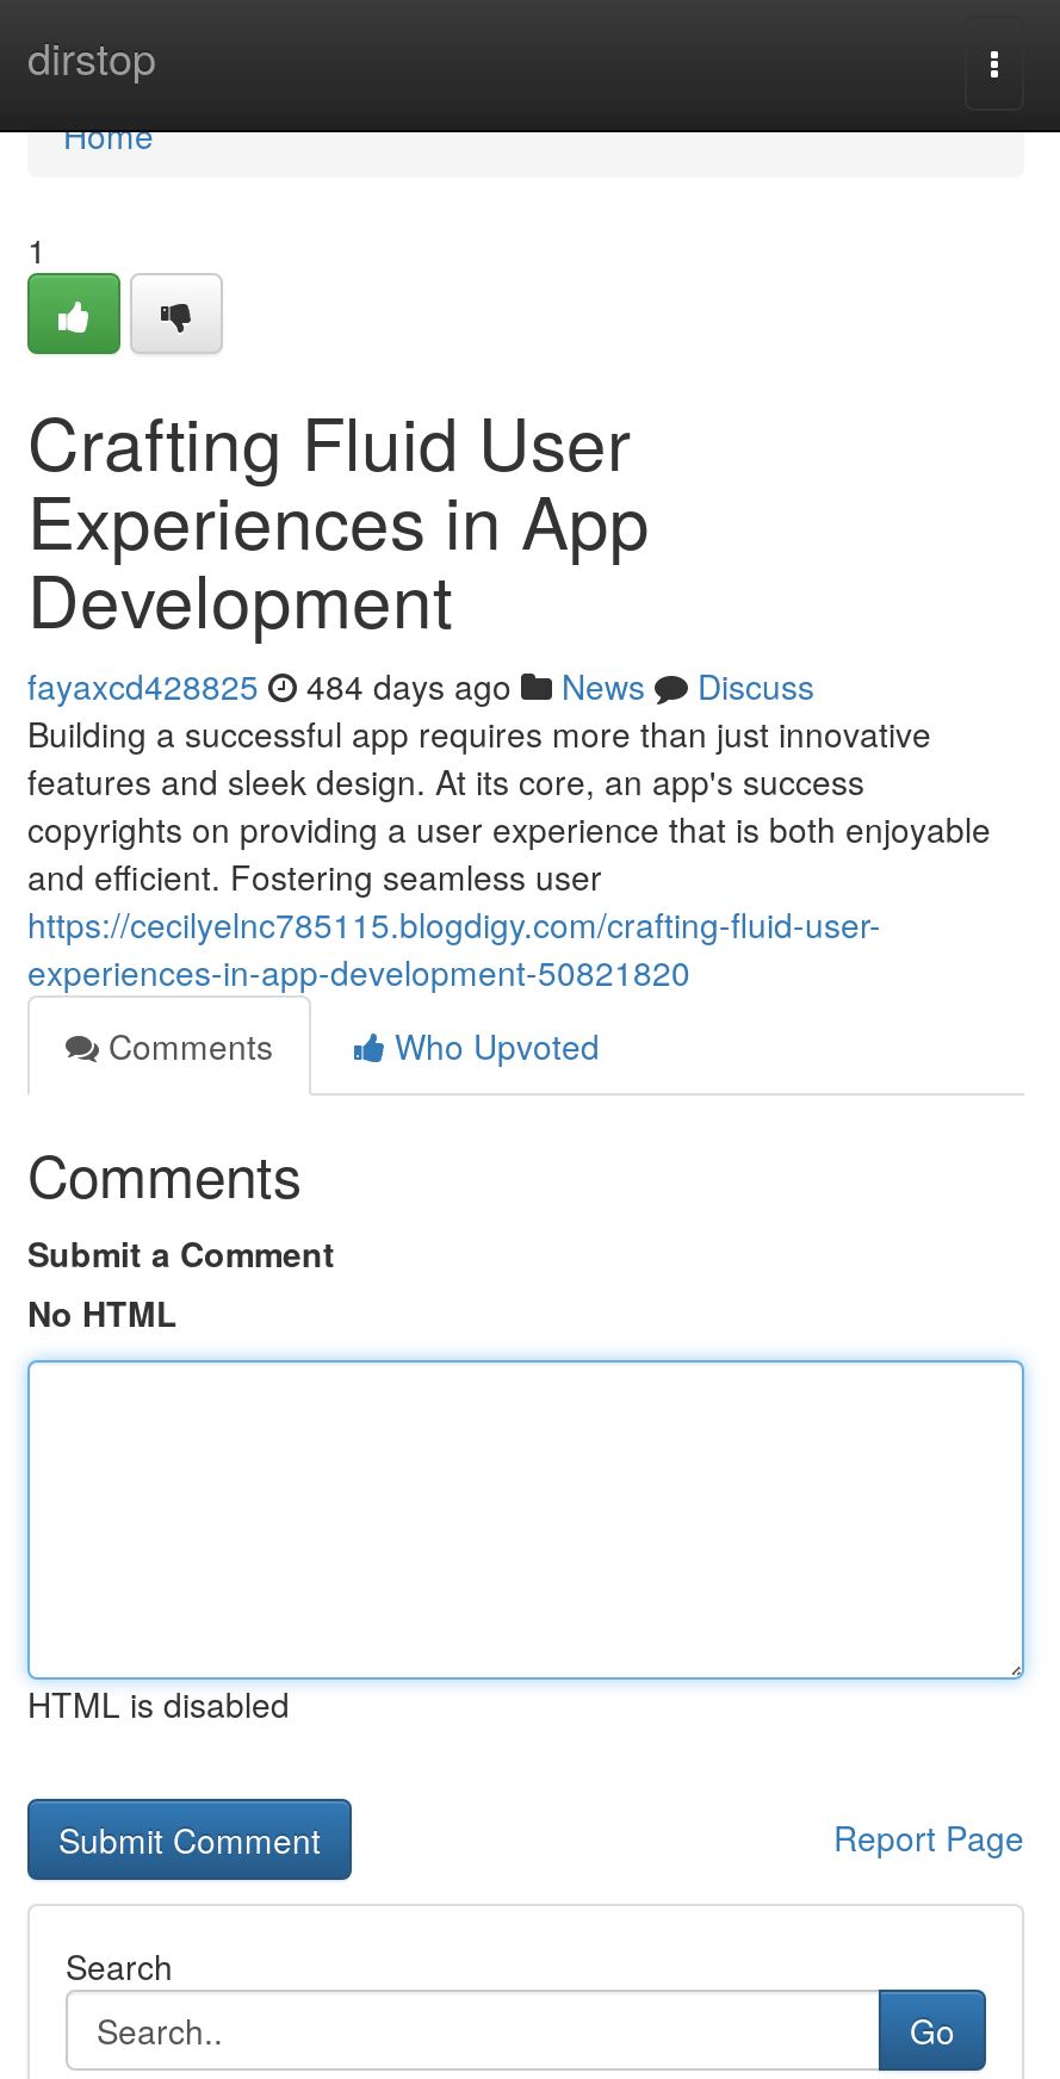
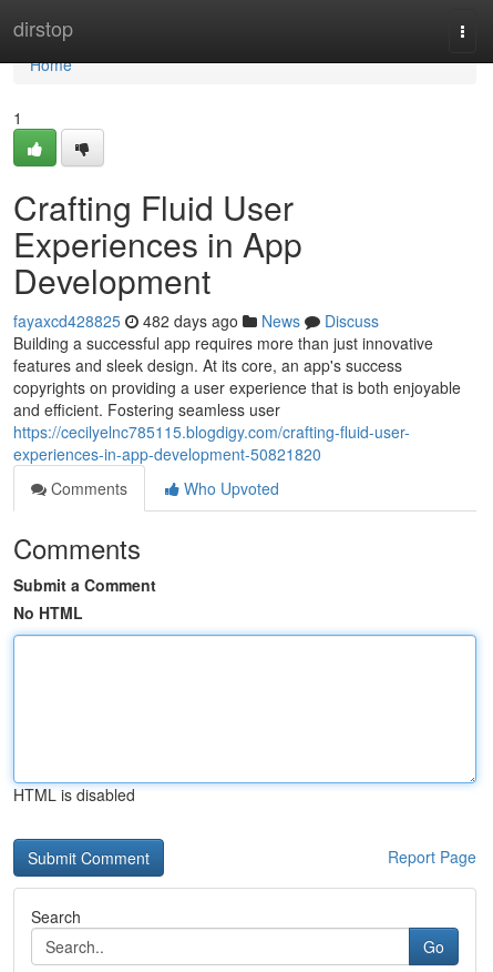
- fayaxcd428825 484 days ago News Discuss
+ fayaxcd428825 482 days ago News Discuss
